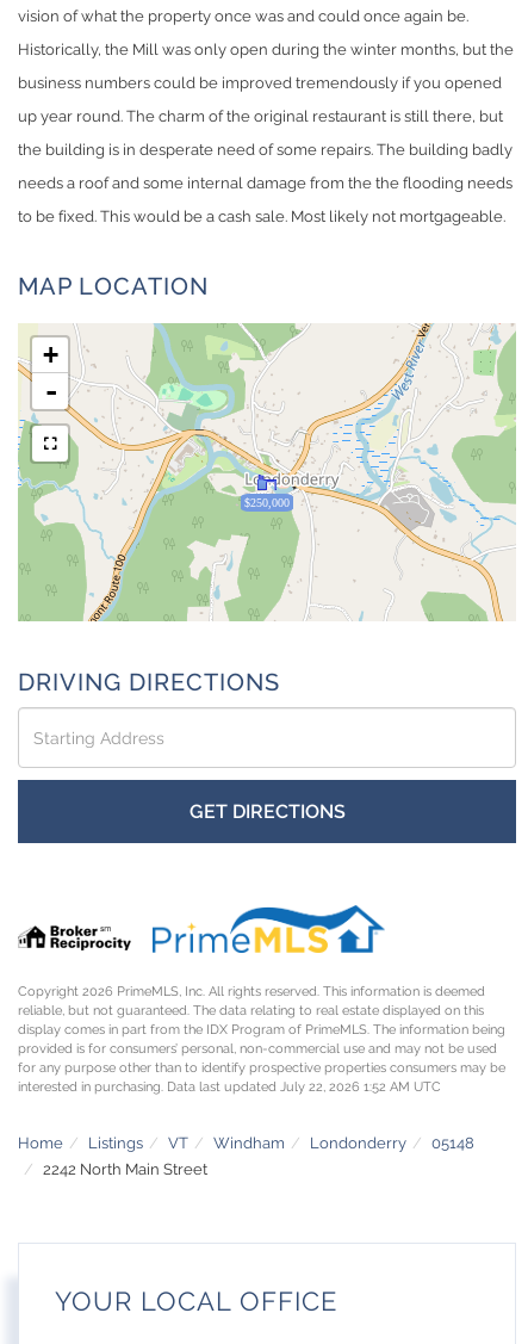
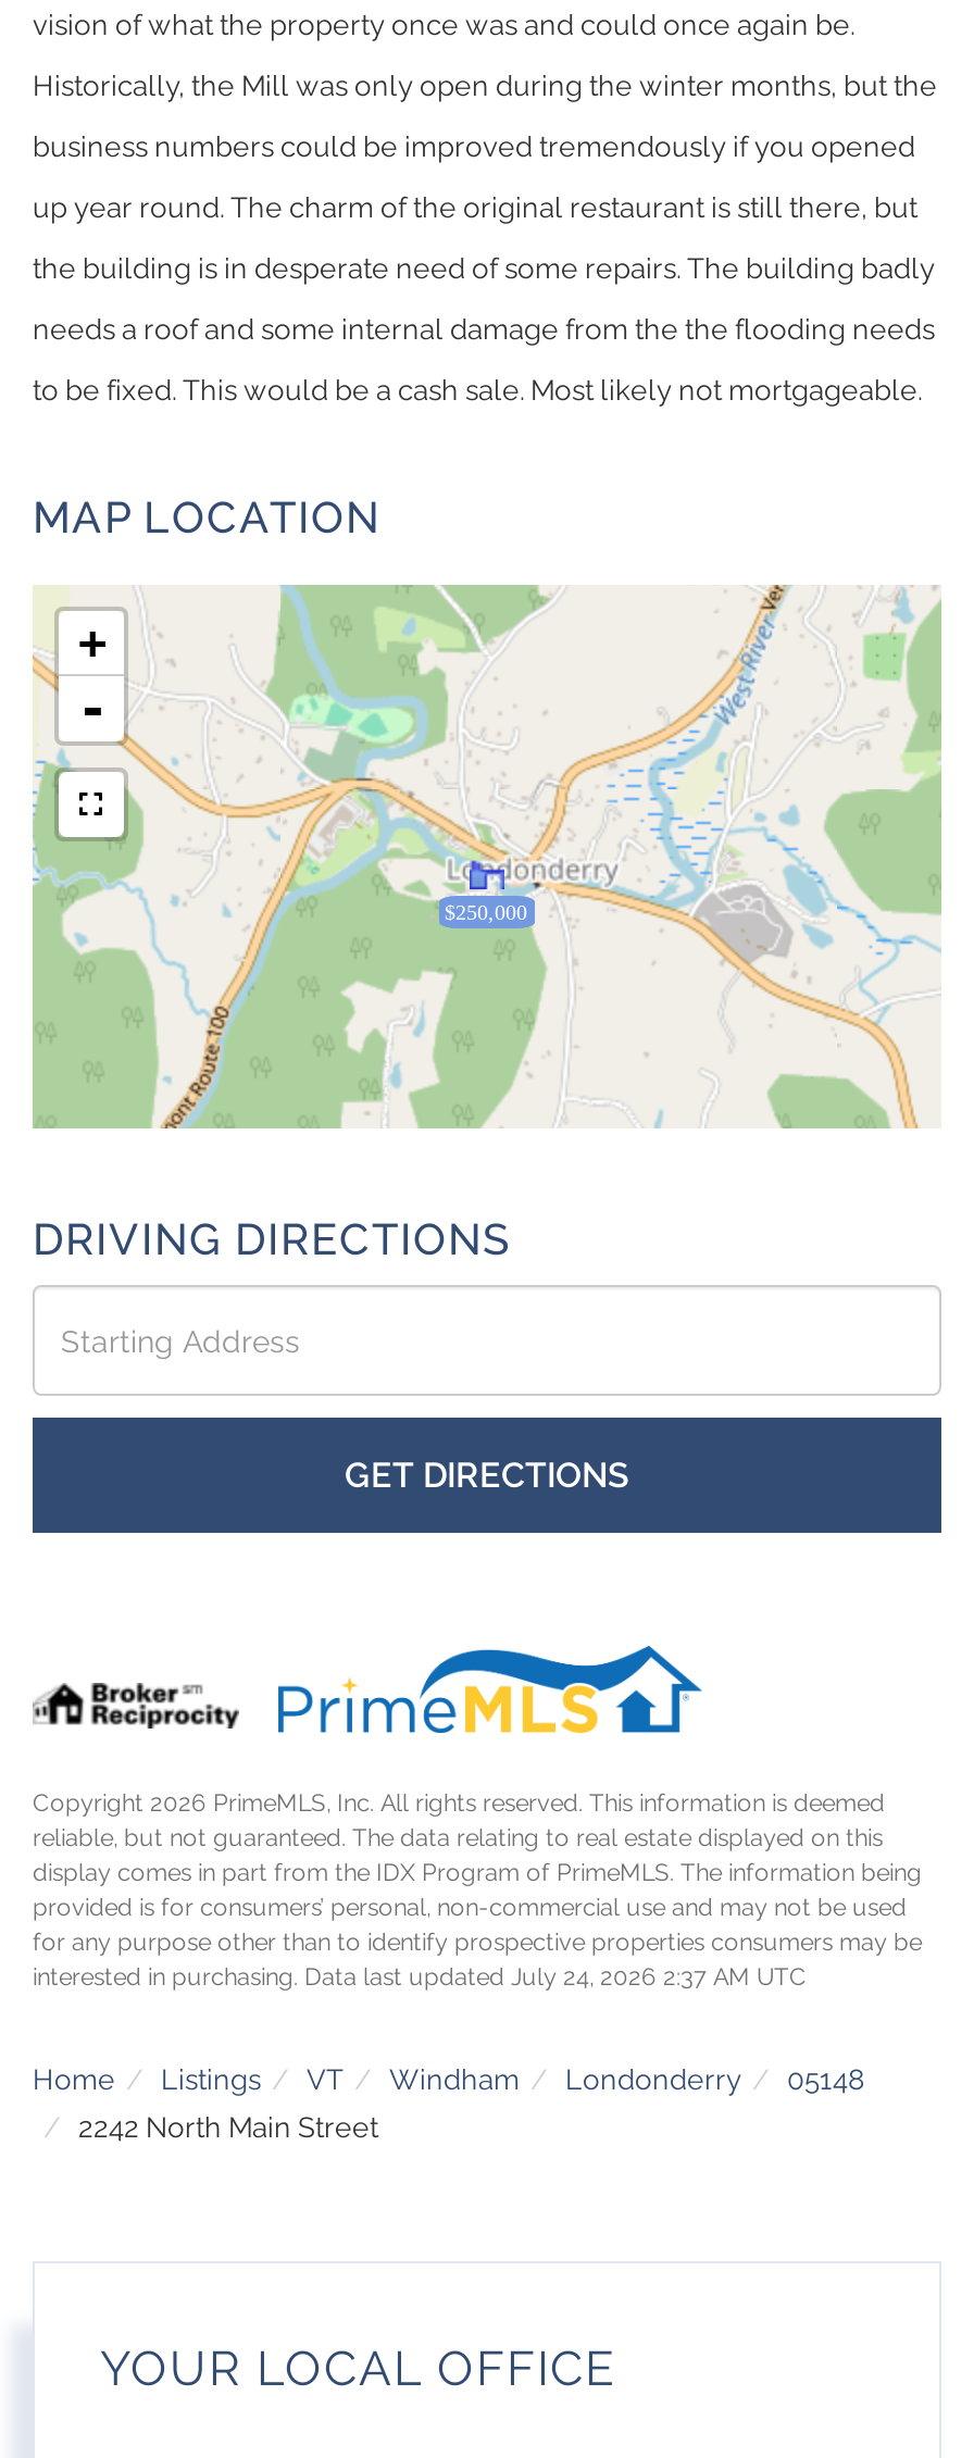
- interested in purchasing. Data last updated July 22, 2026 1:52 AM UTC
+ interested in purchasing. Data last updated July 24, 2026 2:37 AM UTC
